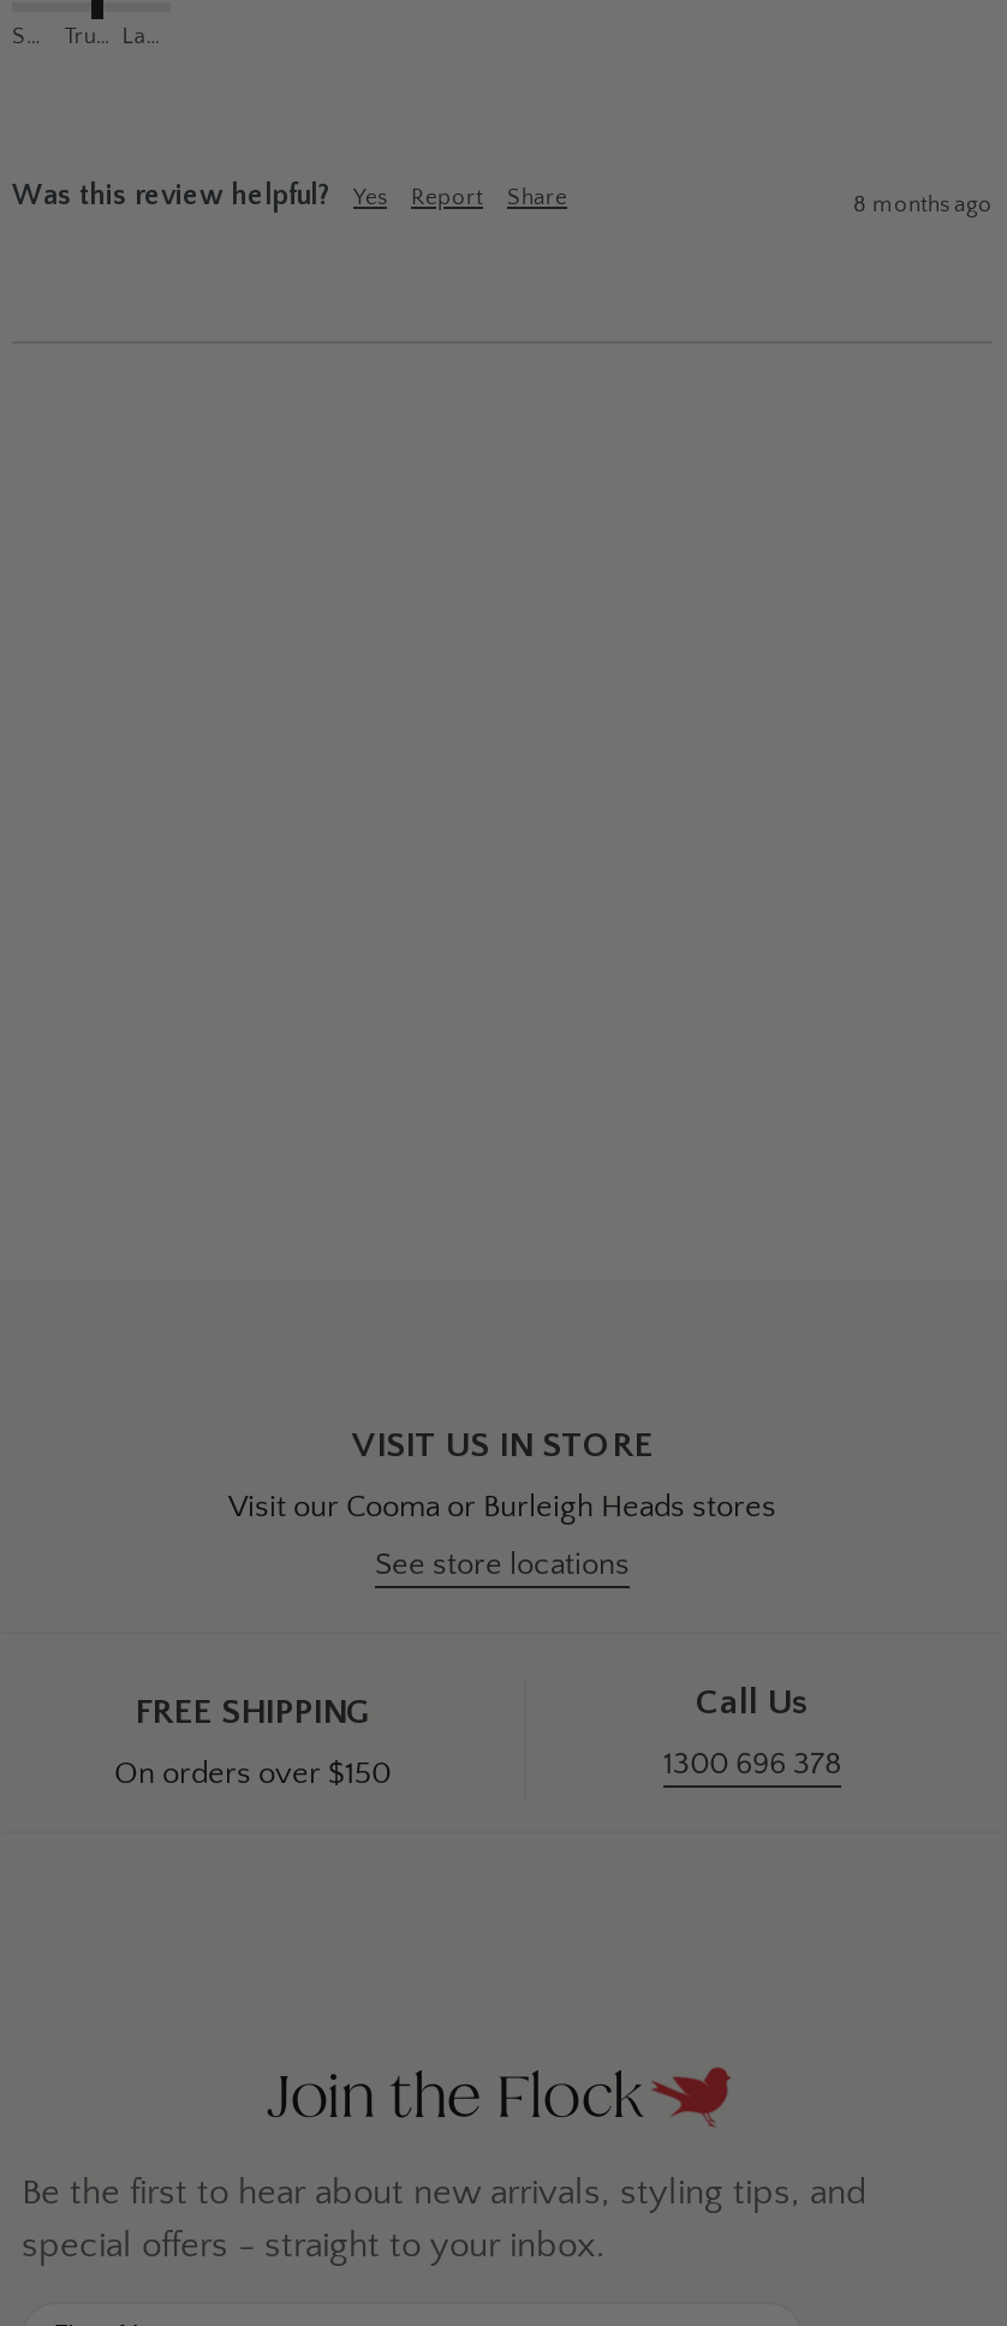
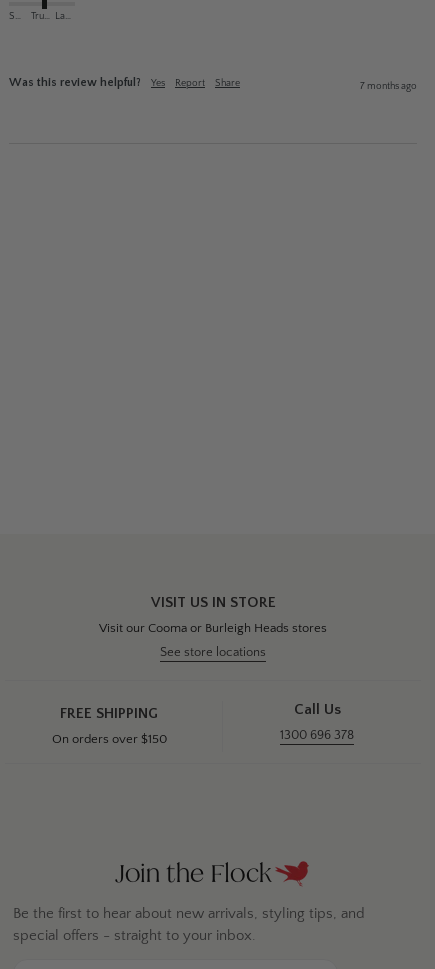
- 8 months ago
+ 7 months ago
